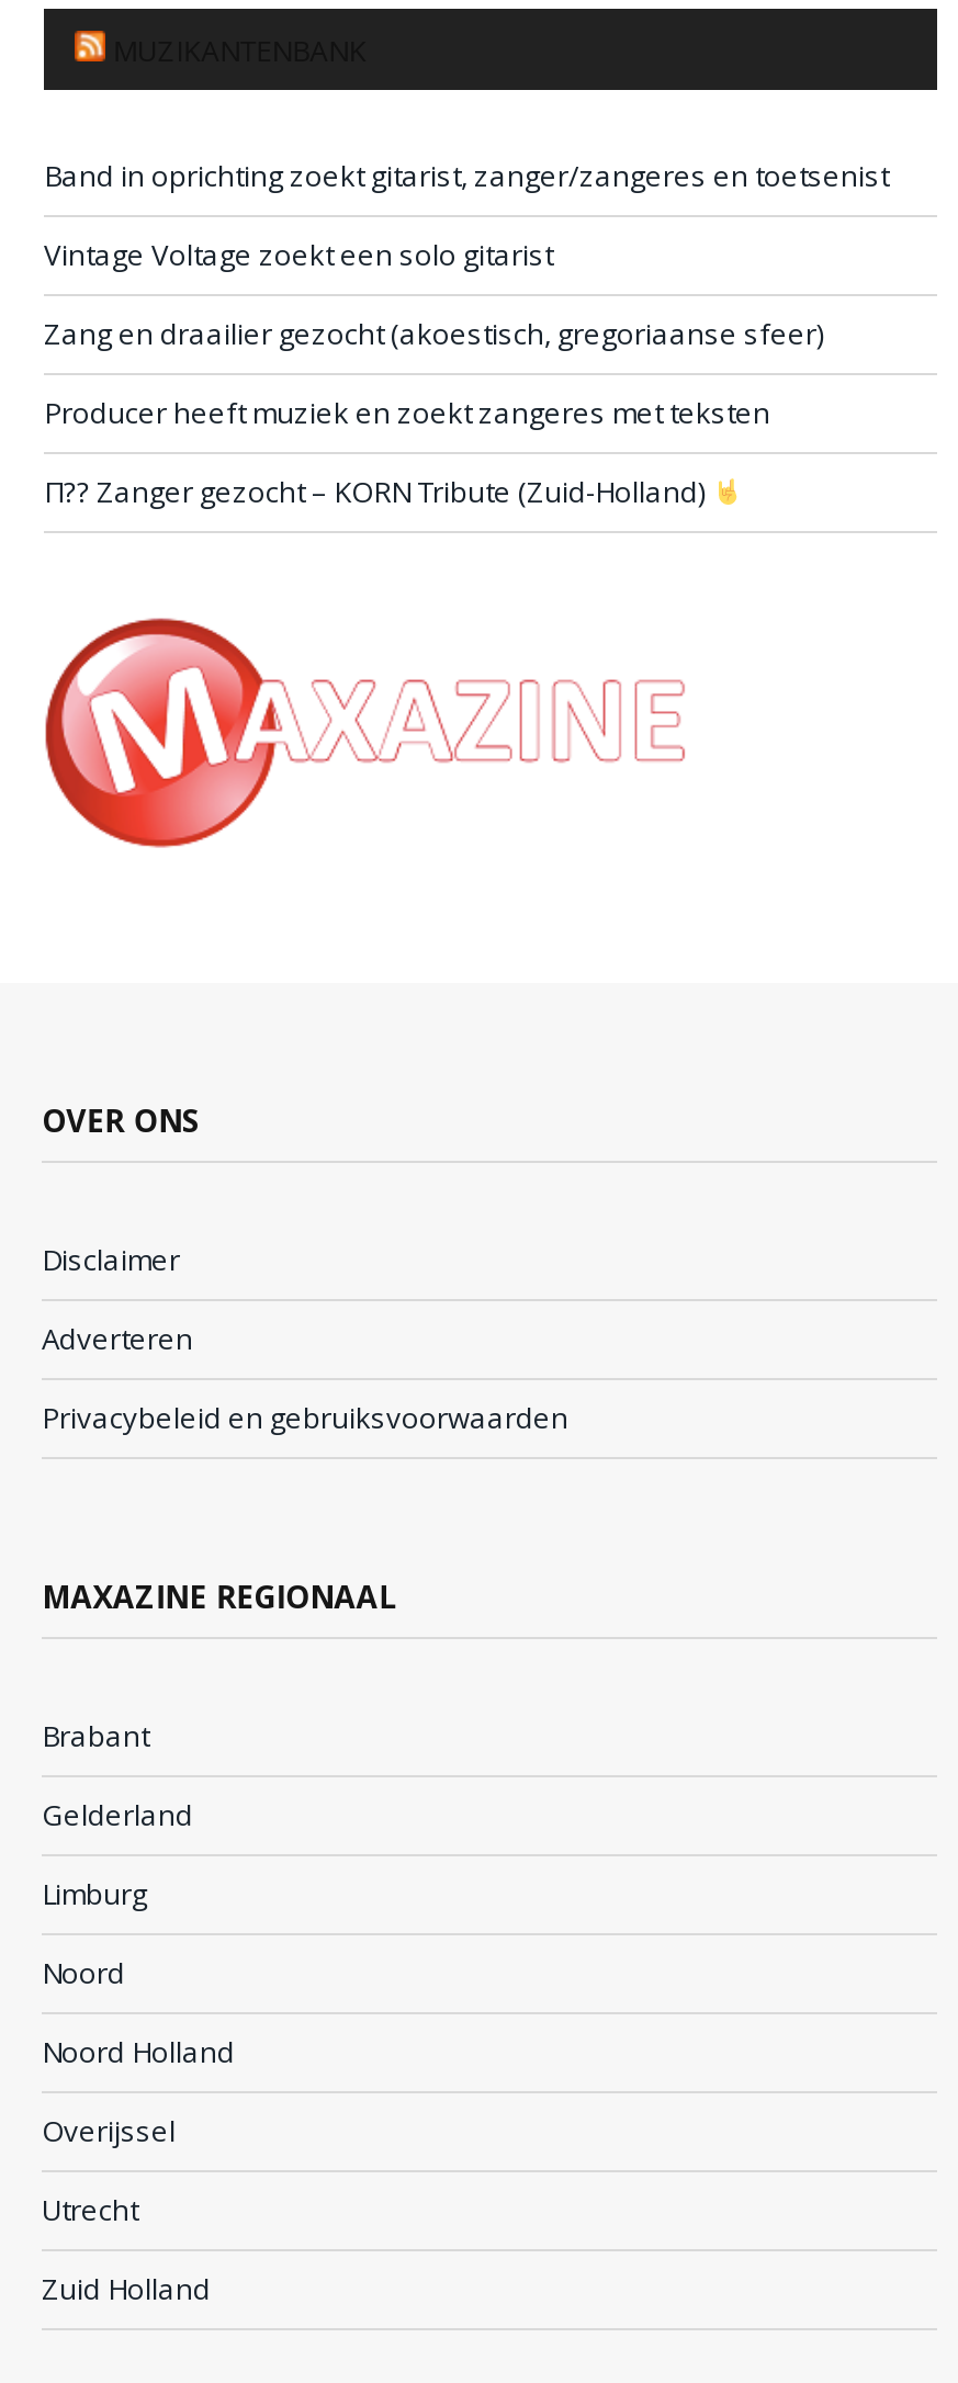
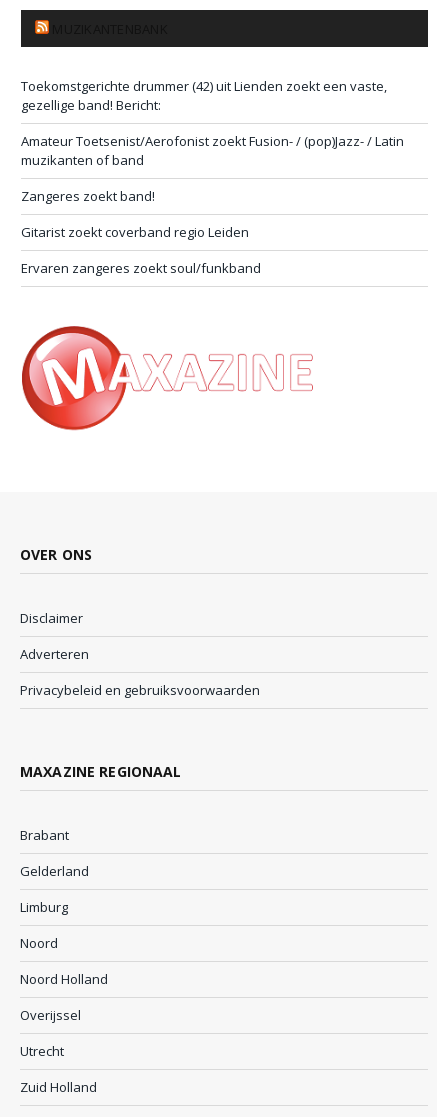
- Band in oprichting zoekt gitarist, zanger/zangeres en toetsenist
+ Toekomstgerichte drummer (42) uit Lienden zoekt een vaste,
+ gezellige band! Bericht:

- Vintage Voltage zoekt een solo gitarist
+ Amateur Toetsenist/Aerofonist zoekt Fusion- / (pop)Jazz- / Latin
+ muzikanten of band

- Zang en draailier gezocht (akoestisch, gregoriaanse sfeer)
+ Zangeres zoekt band!

- Producer heeft muziek en zoekt zangeres met teksten
+ Gitarist zoekt coverband regio Leiden

- П?? Zanger gezocht – KORN Tribute (Zuid-Holland)
+ Ervaren zangeres zoekt soul/funkband
